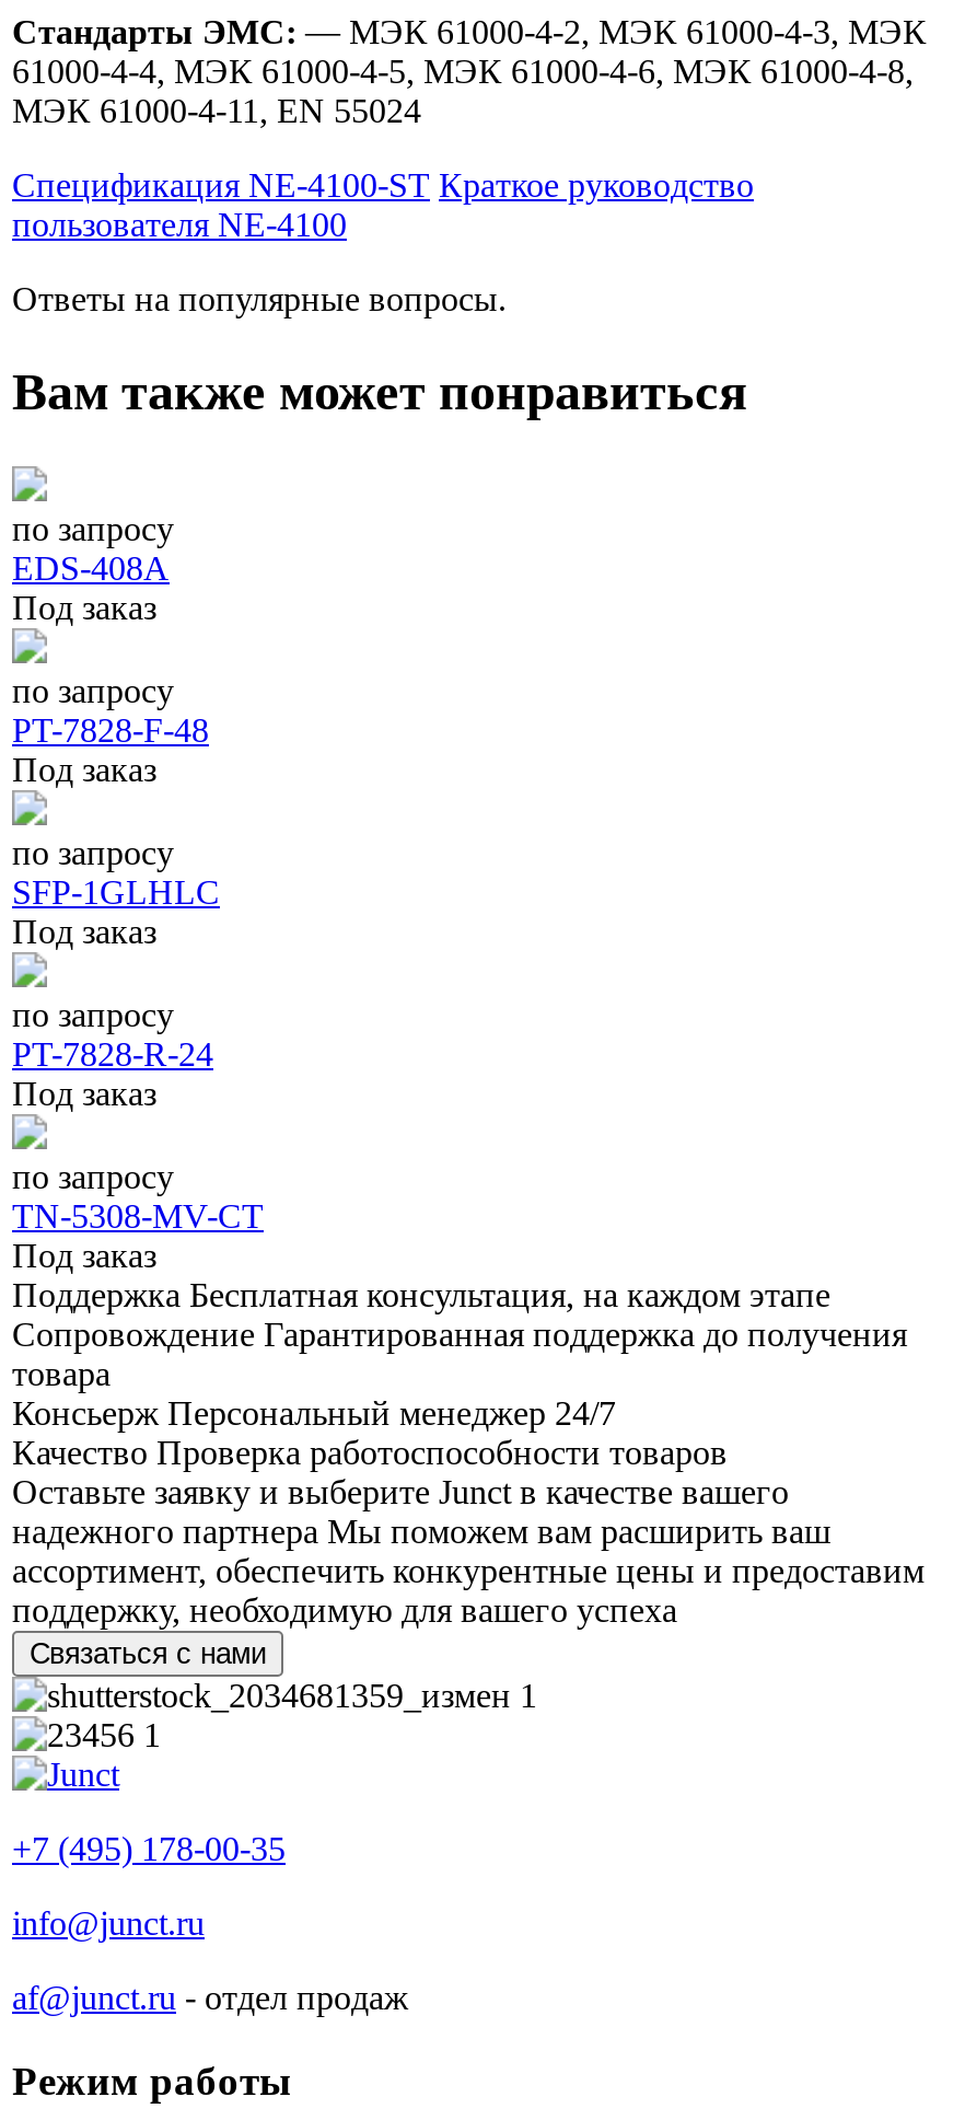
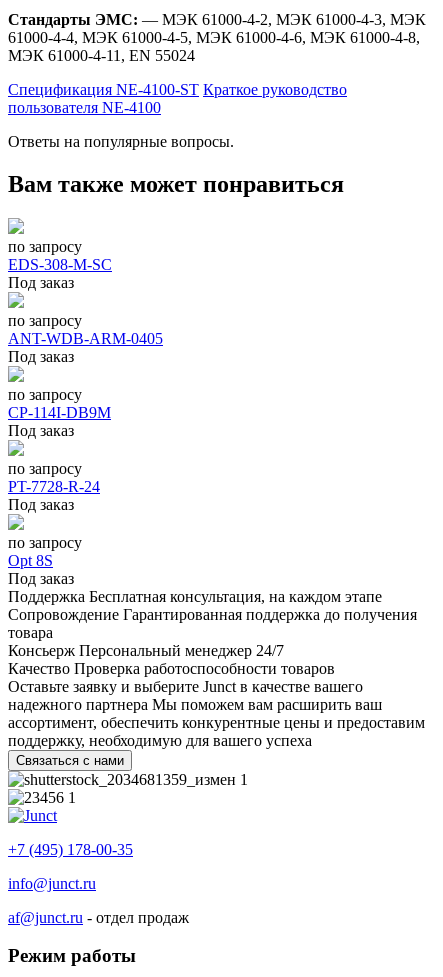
- EDS-408A
+ EDS-308-M-SC

- PT-7828-F-48
+ ANT-WDB-ARM-0405

- SFP-1GLHLC
+ CP-114I-DB9M

- PT-7828-R-24
+ PT-7728-R-24

- TN-5308-MV-CT
+ Opt 8S
